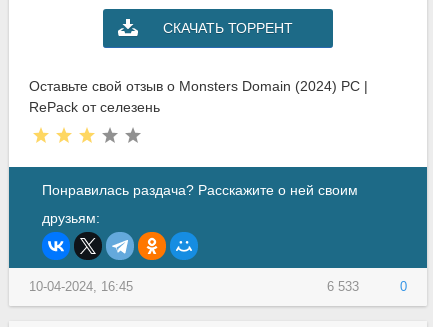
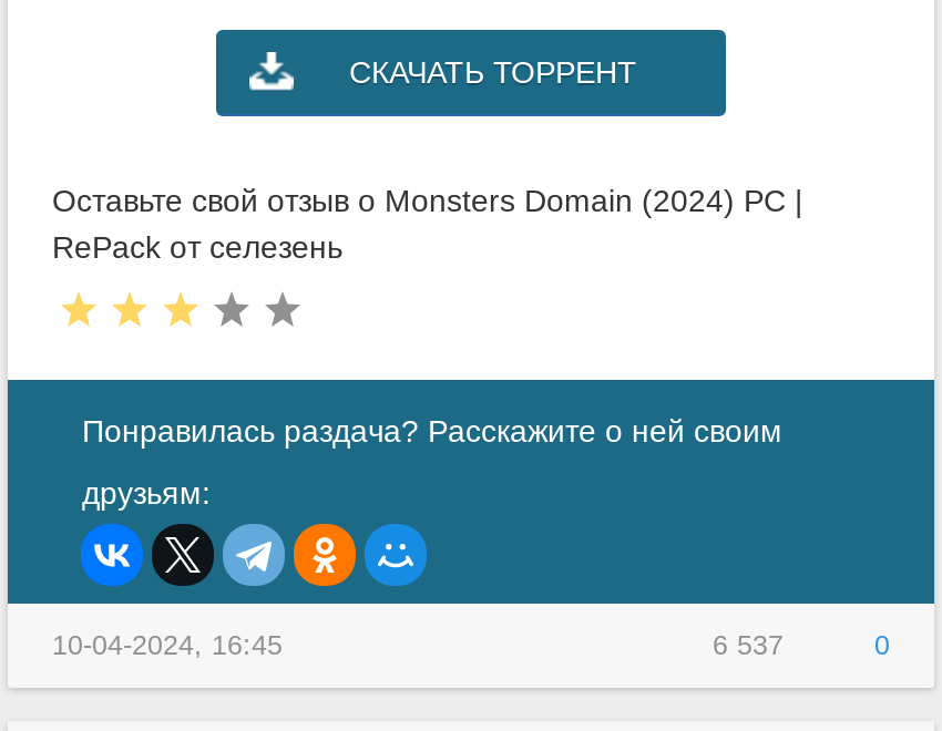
- 6 533
+ 6 537
